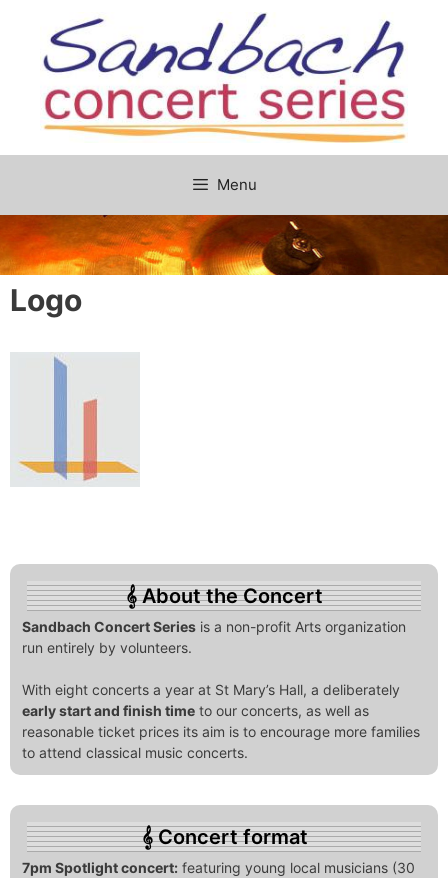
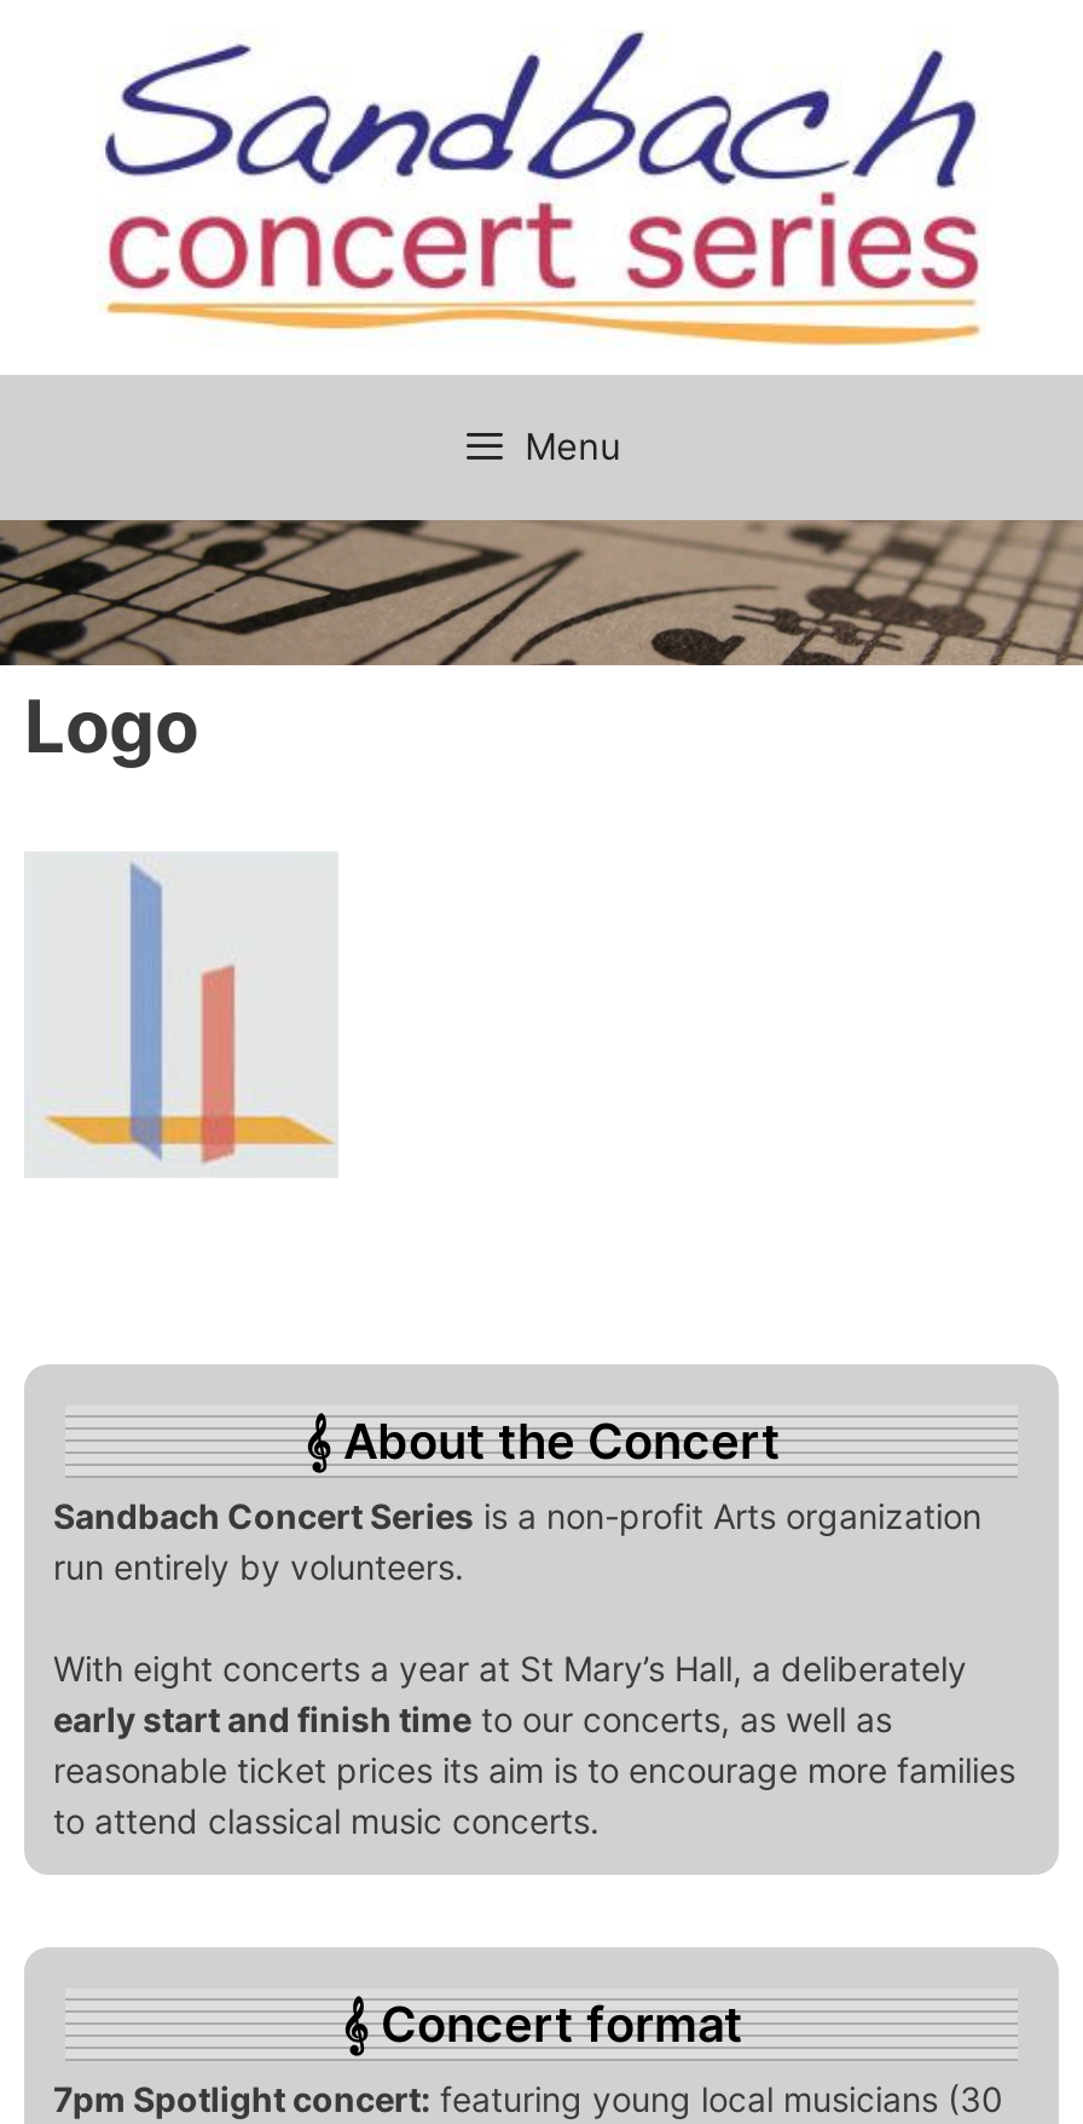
- [image]
+ [image]
